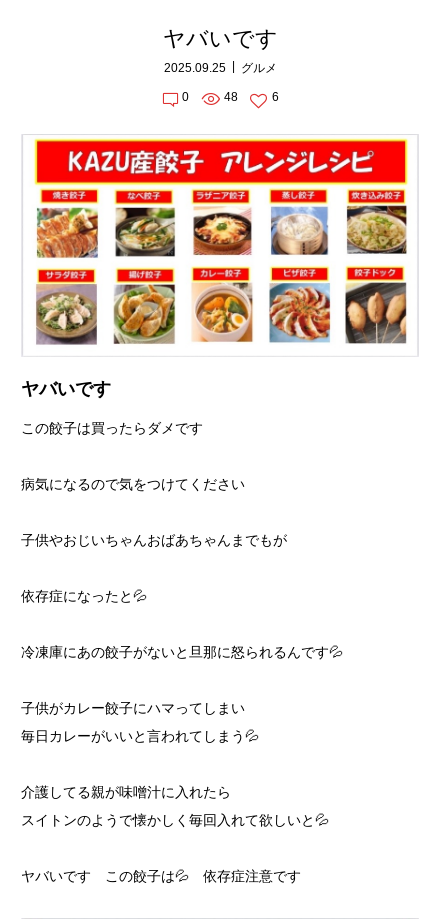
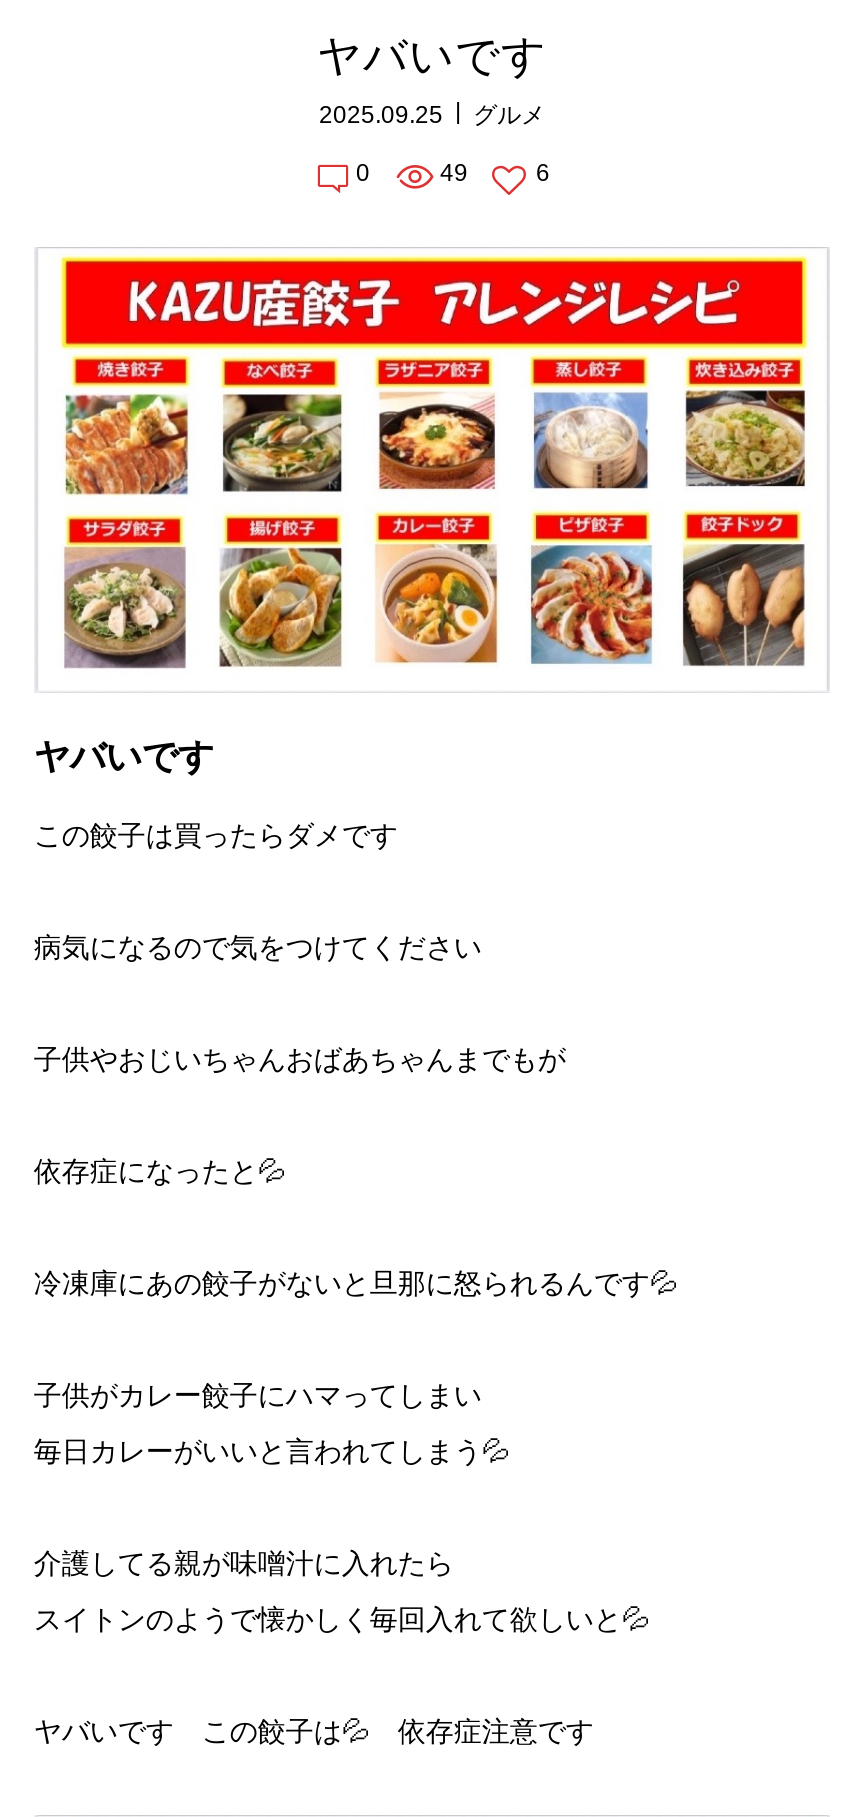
- 48
+ 49
